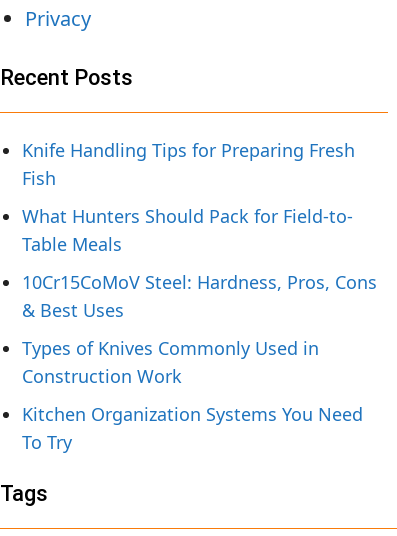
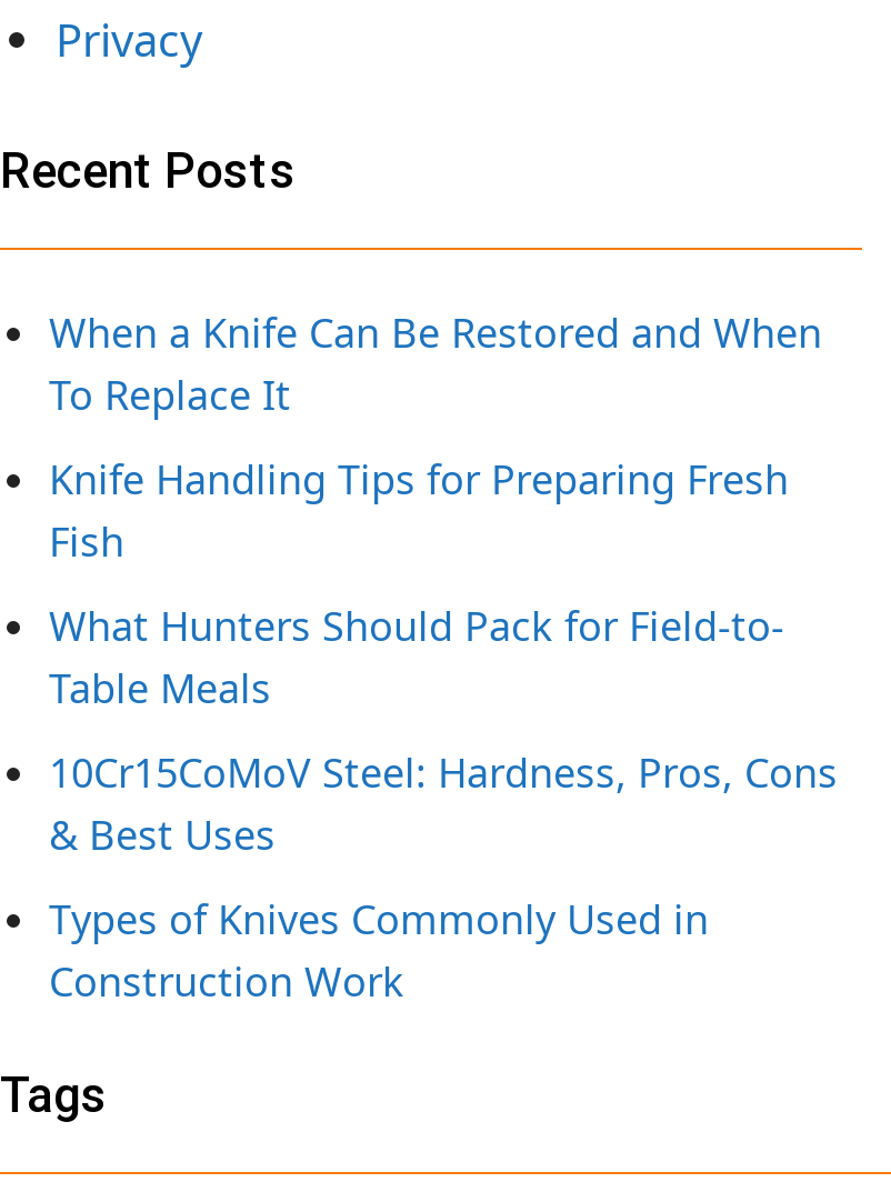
+ When a Knife Can Be Restored and When
+ To Replace It

moved down: Knife Handling Tips for Preparing Fresh | Fish | What Hunters Should Pack for Field-to- | Table Meals | 10Cr15CoMoV Steel: Hardness, Pros, Cons | & Best Uses | Types of Knives Commonly Used in | Construction Work

- Kitchen Organization Systems You Need
- To Try
